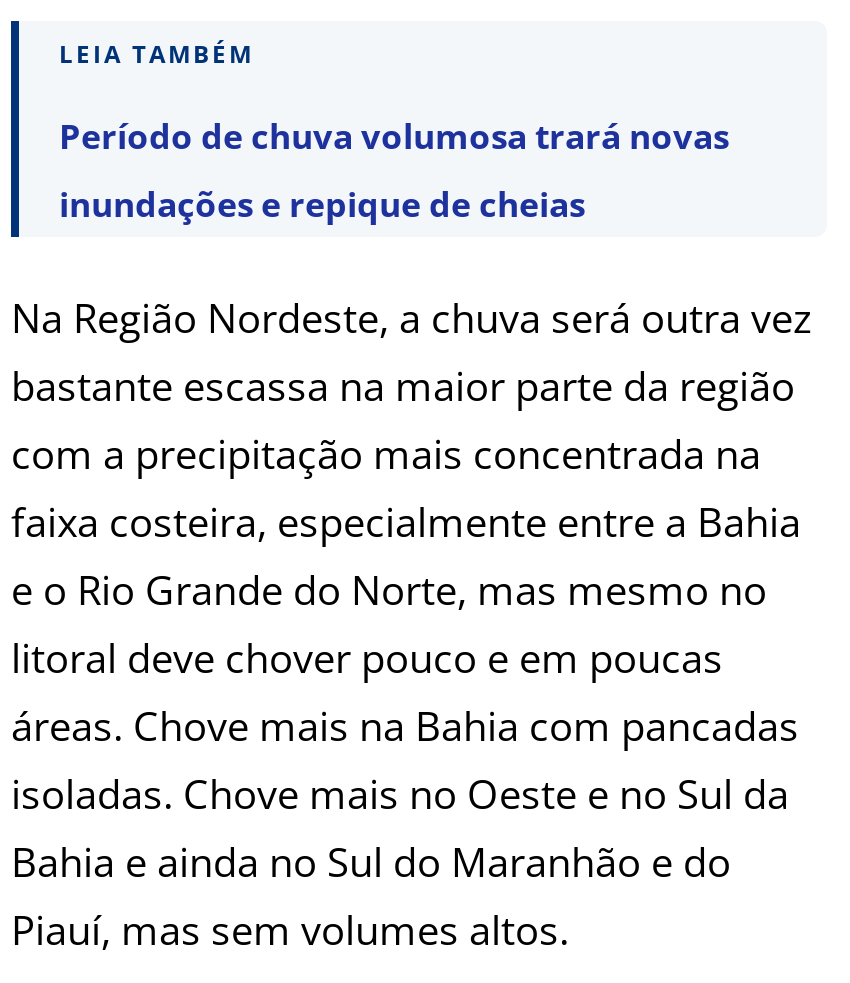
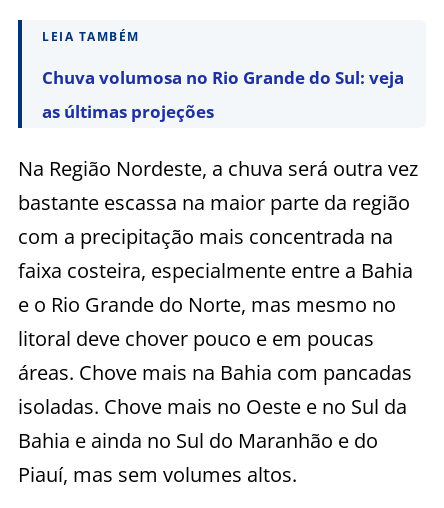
- Período de chuva volumosa trará novas
+ Chuva volumosa no Rio Grande do Sul: veja

- inundações e repique de cheias
+ as últimas projeções
